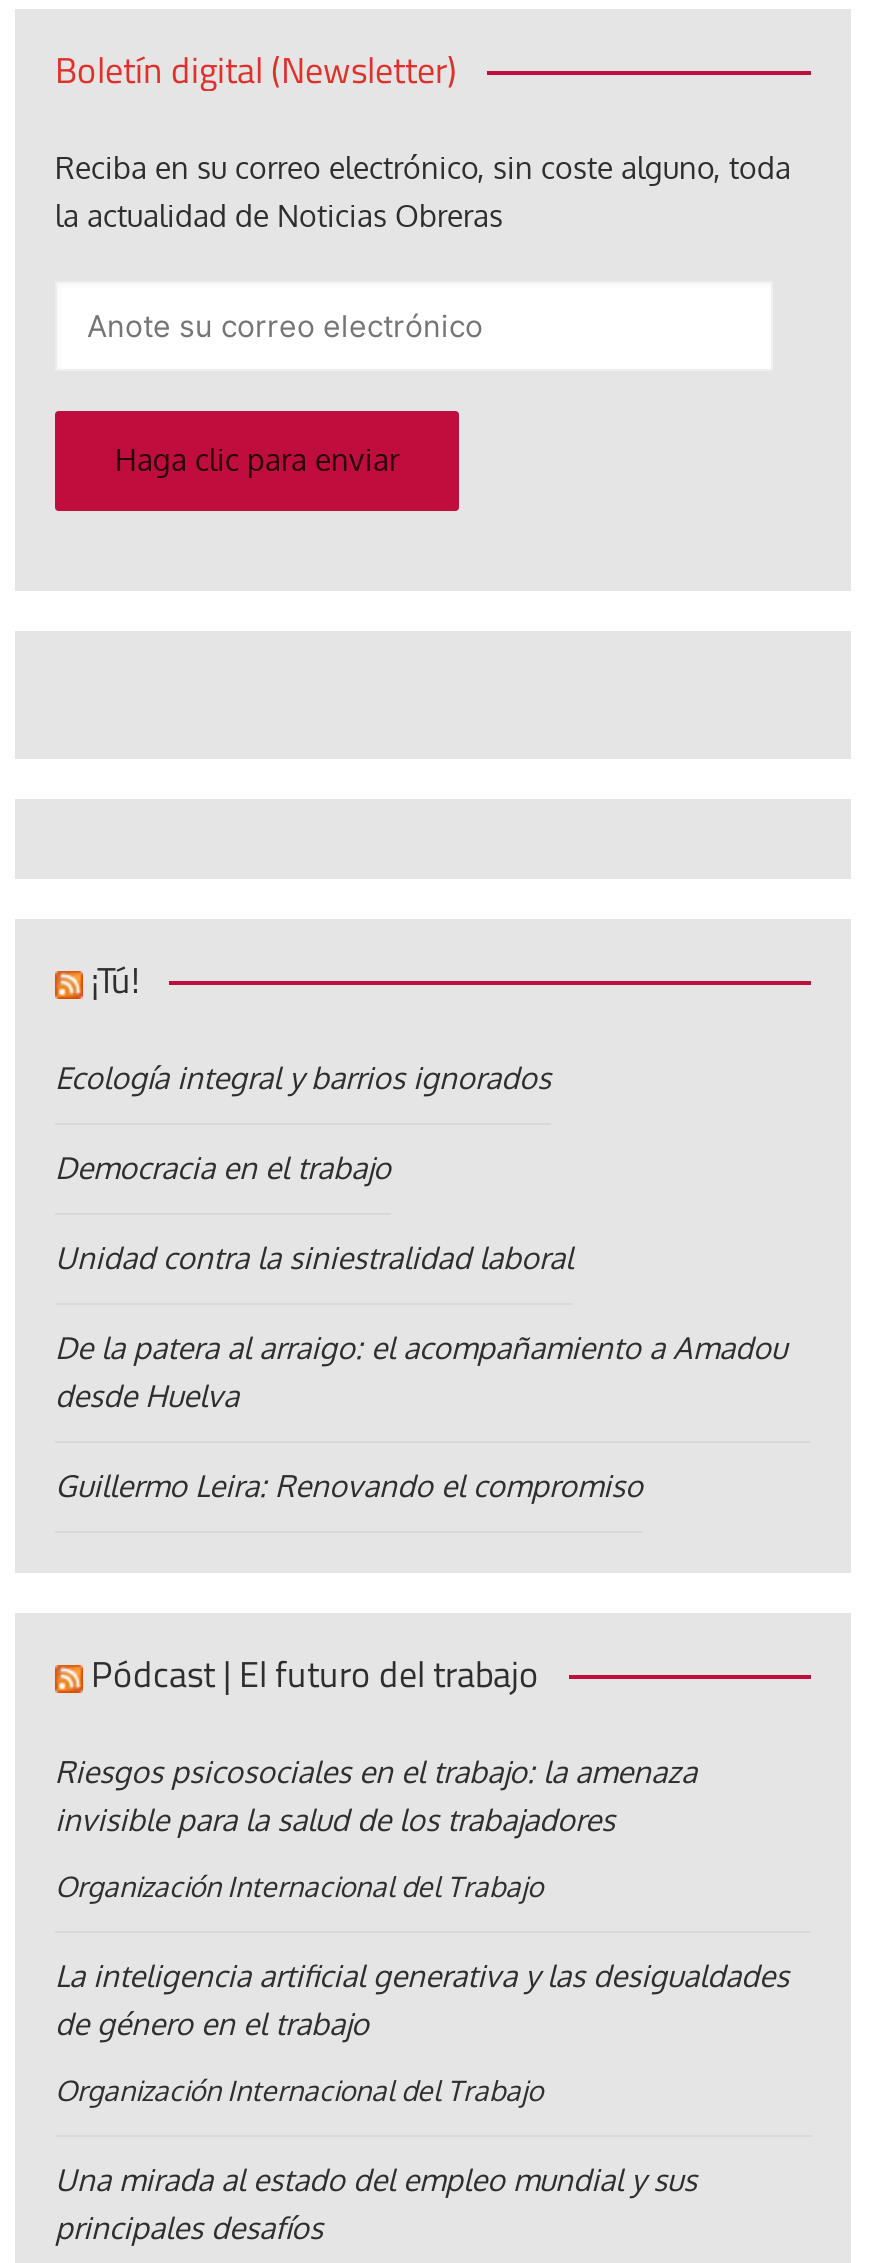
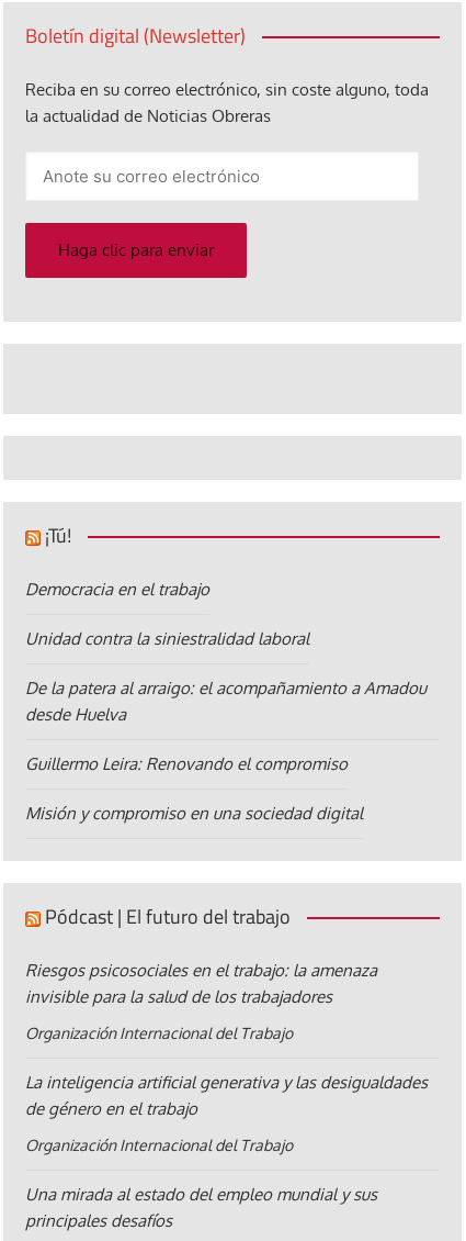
- Ecología integral y barrios ignorados

moved up: Democracia en el trabajo | Unidad contra la siniestralidad laboral | De la patera al arraigo: el acompañamiento a Amadou | desde Huelva | Guillermo Leira: Renovando el compromiso

+ Misión y compromiso en una sociedad digital
